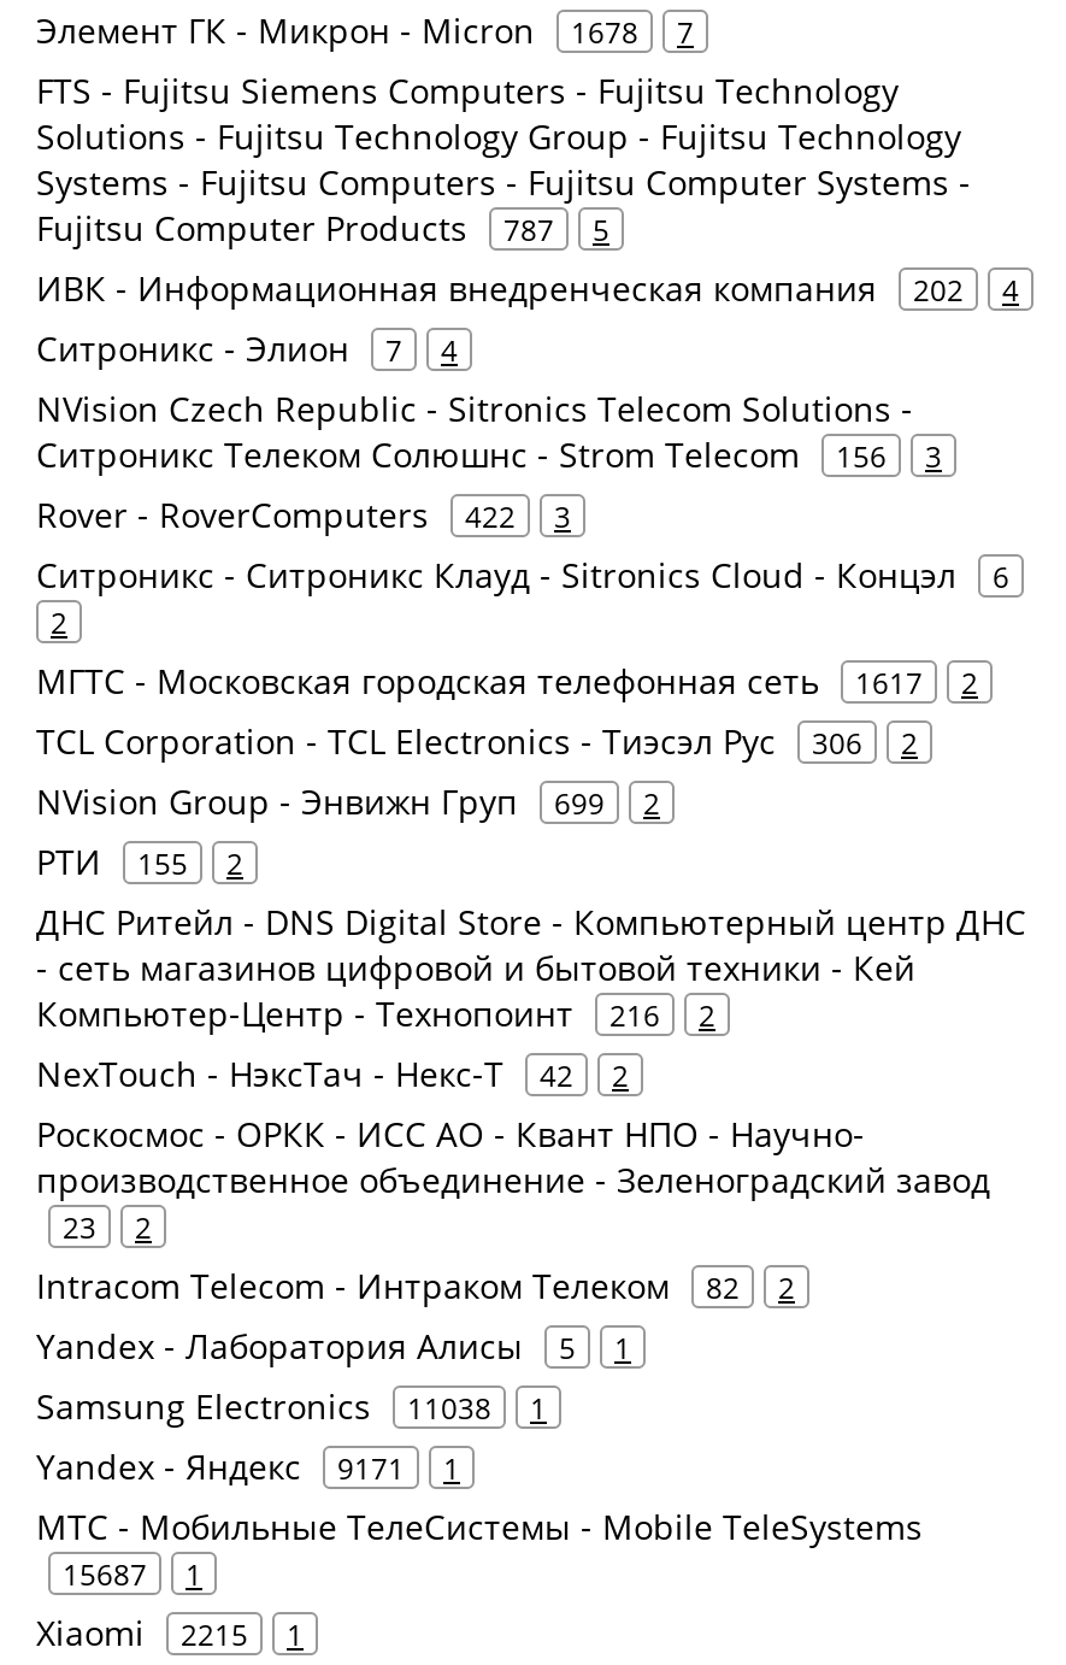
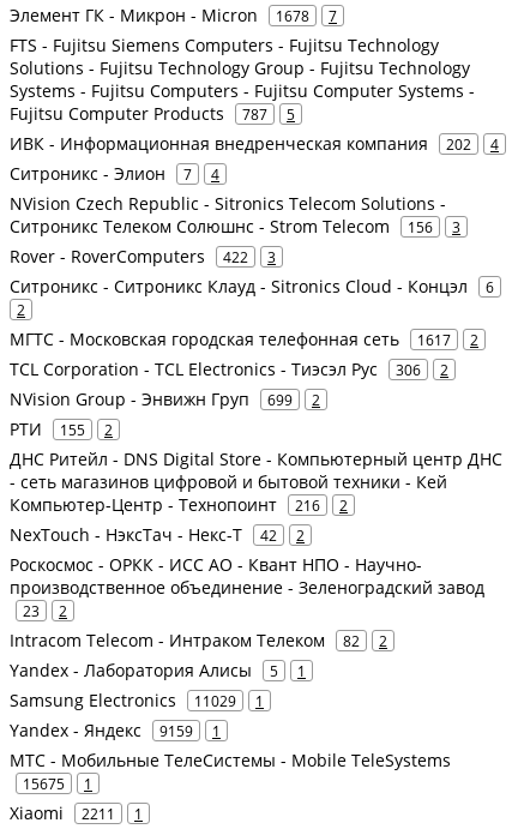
- Samsung Electronics 11038 1
+ Samsung Electronics 11029 1

- Yandex - Яндекс 9171 1
+ Yandex - Яндекс 9159 1

- 15687 1
+ 15675 1

- Xiaomi 2215 1
+ Xiaomi 2211 1
